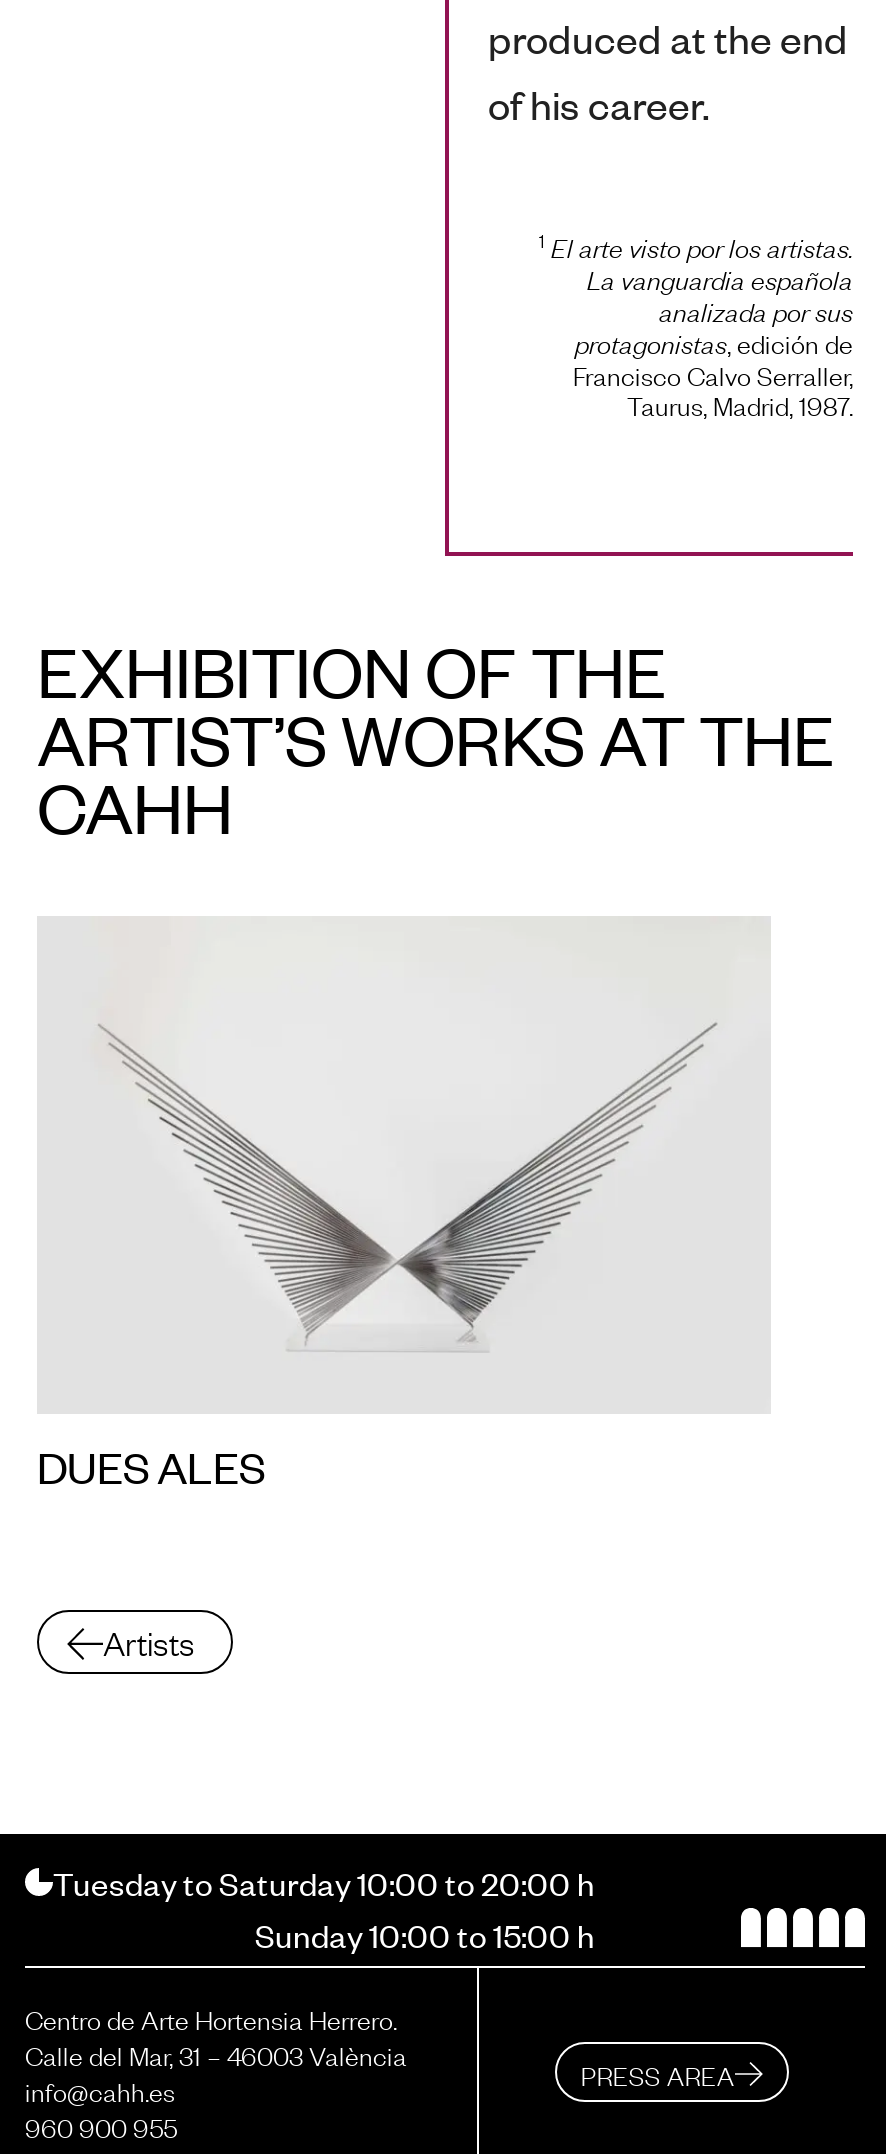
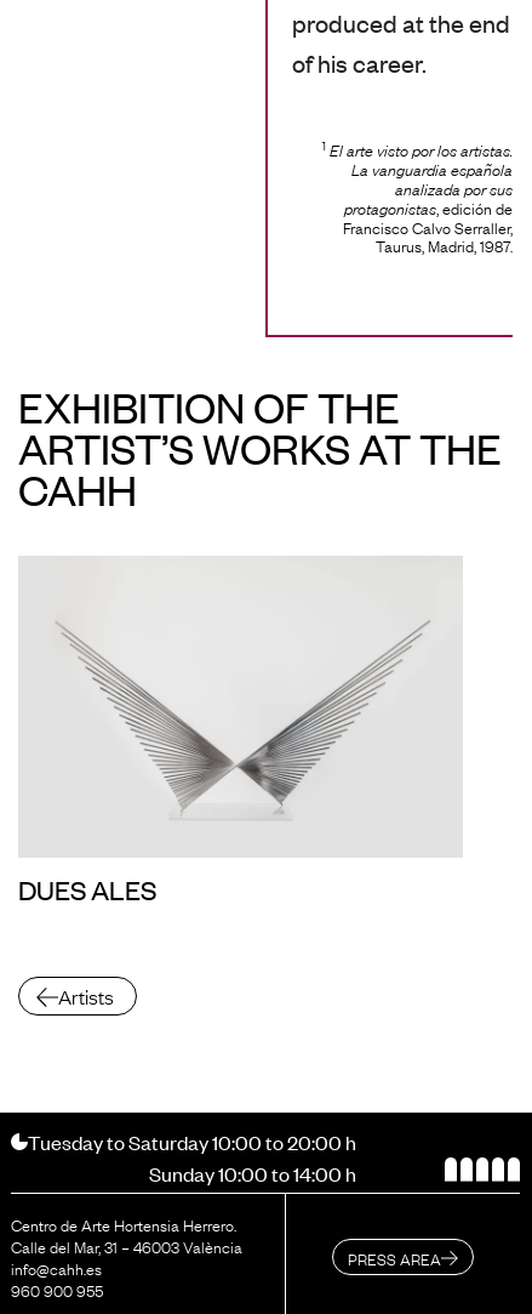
- Sunday 10:00 to 15:00 h
+ Sunday 10:00 to 14:00 h
